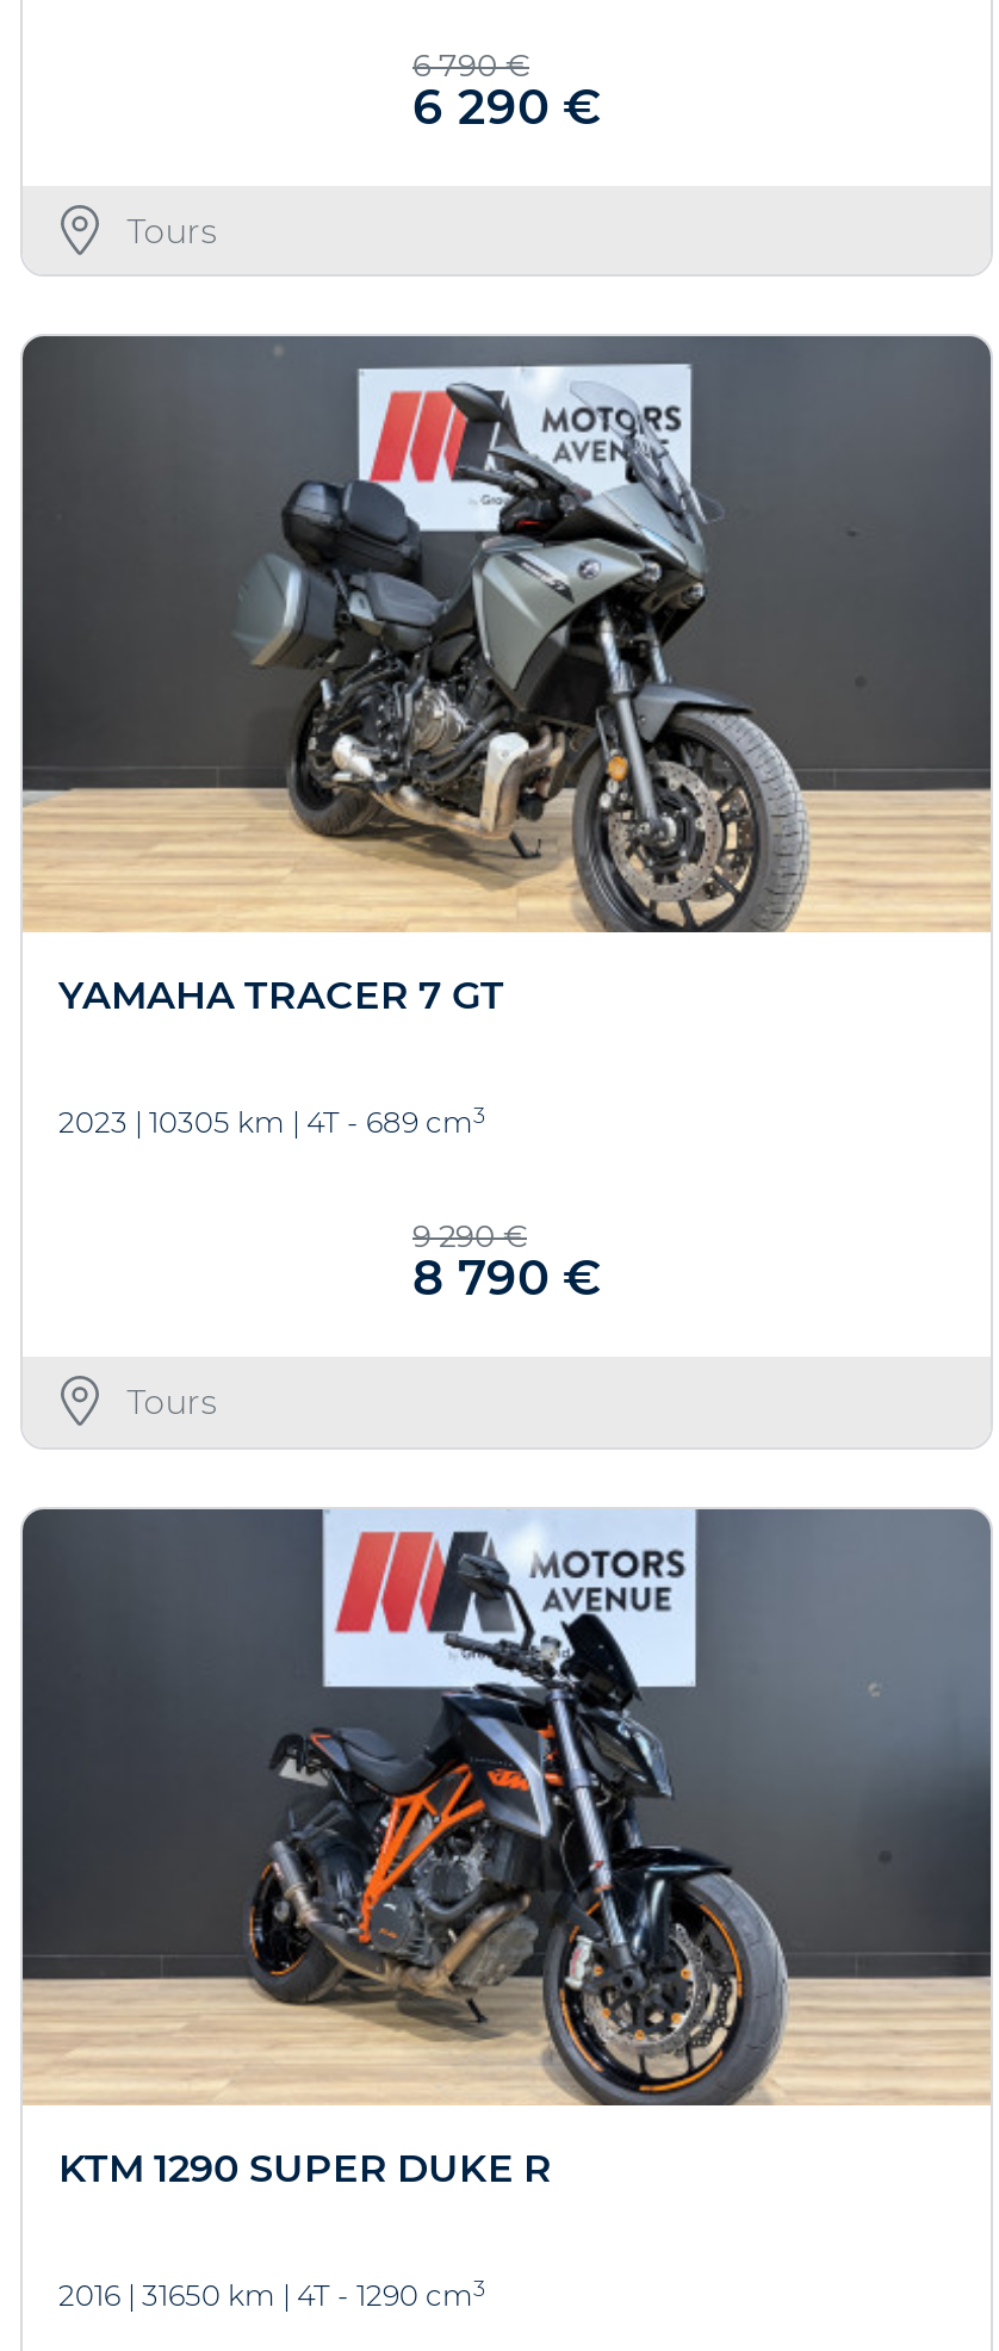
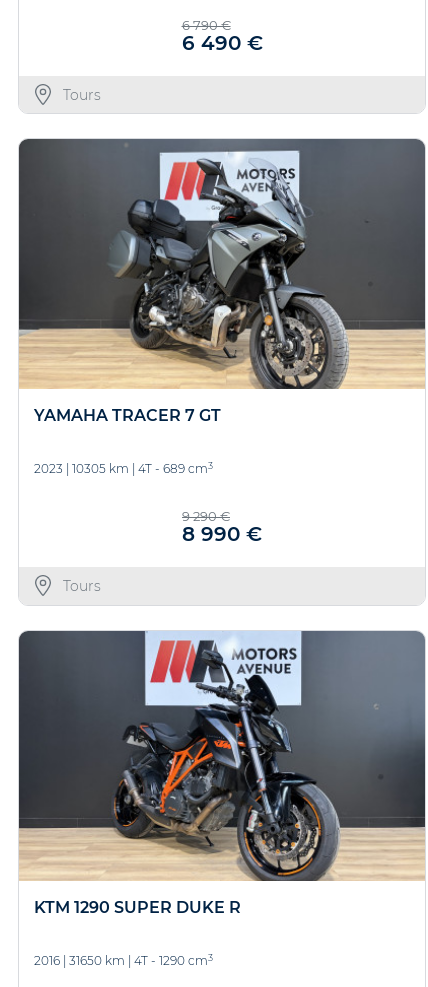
- 6 290 €
+ 6 490 €

- 8 790 €
+ 8 990 €
